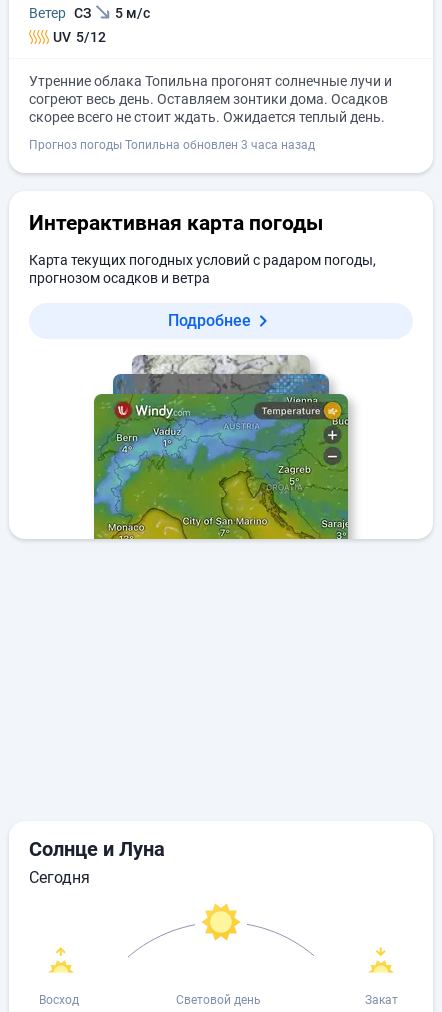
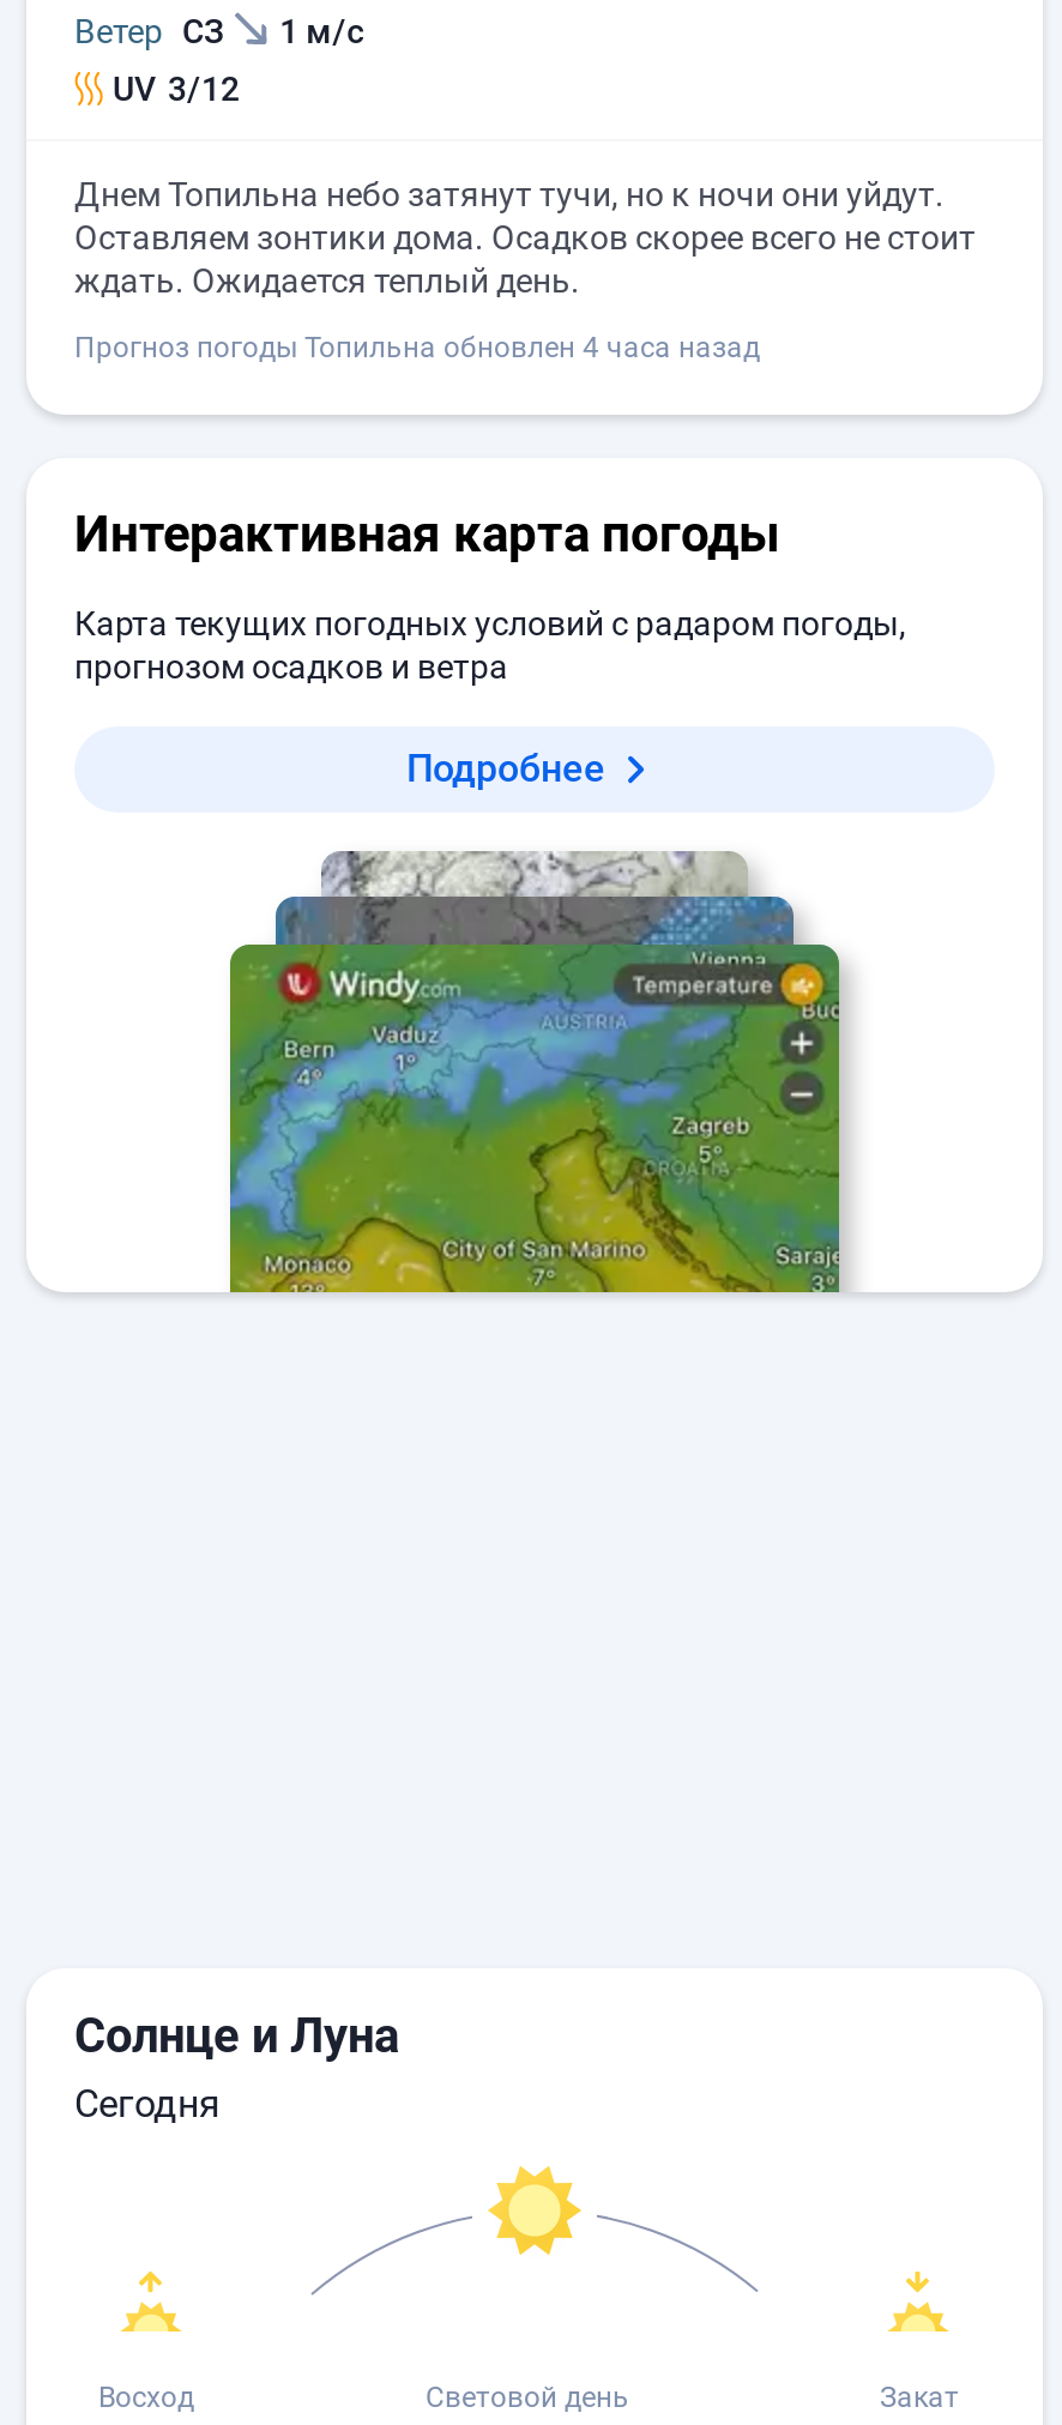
- Ветер СЗ 5 м/с
+ Ветер СЗ 1 м/с

- UV 5/12
+ UV 3/12

- Утренние облака Топильна прогонят солнечные лучи и
- согреют весь день. Оставляем зонтики дома. Осадков
- скорее всего не стоит ждать. Ожидается теплый день.
+ Днем Топильна небо затянут тучи, но к ночи они уйдут.
+ Оставляем зонтики дома. Осадков скорее всего не стоит
+ ждать. Ожидается теплый день.

- Прогноз погоды Топильна обновлен 3 часа назад
+ Прогноз погоды Топильна обновлен 4 часа назад
